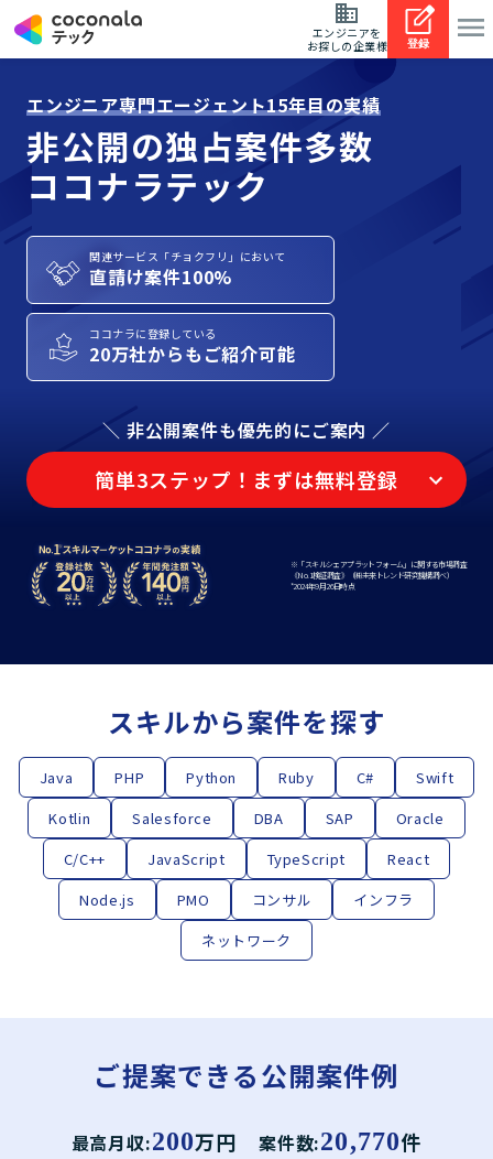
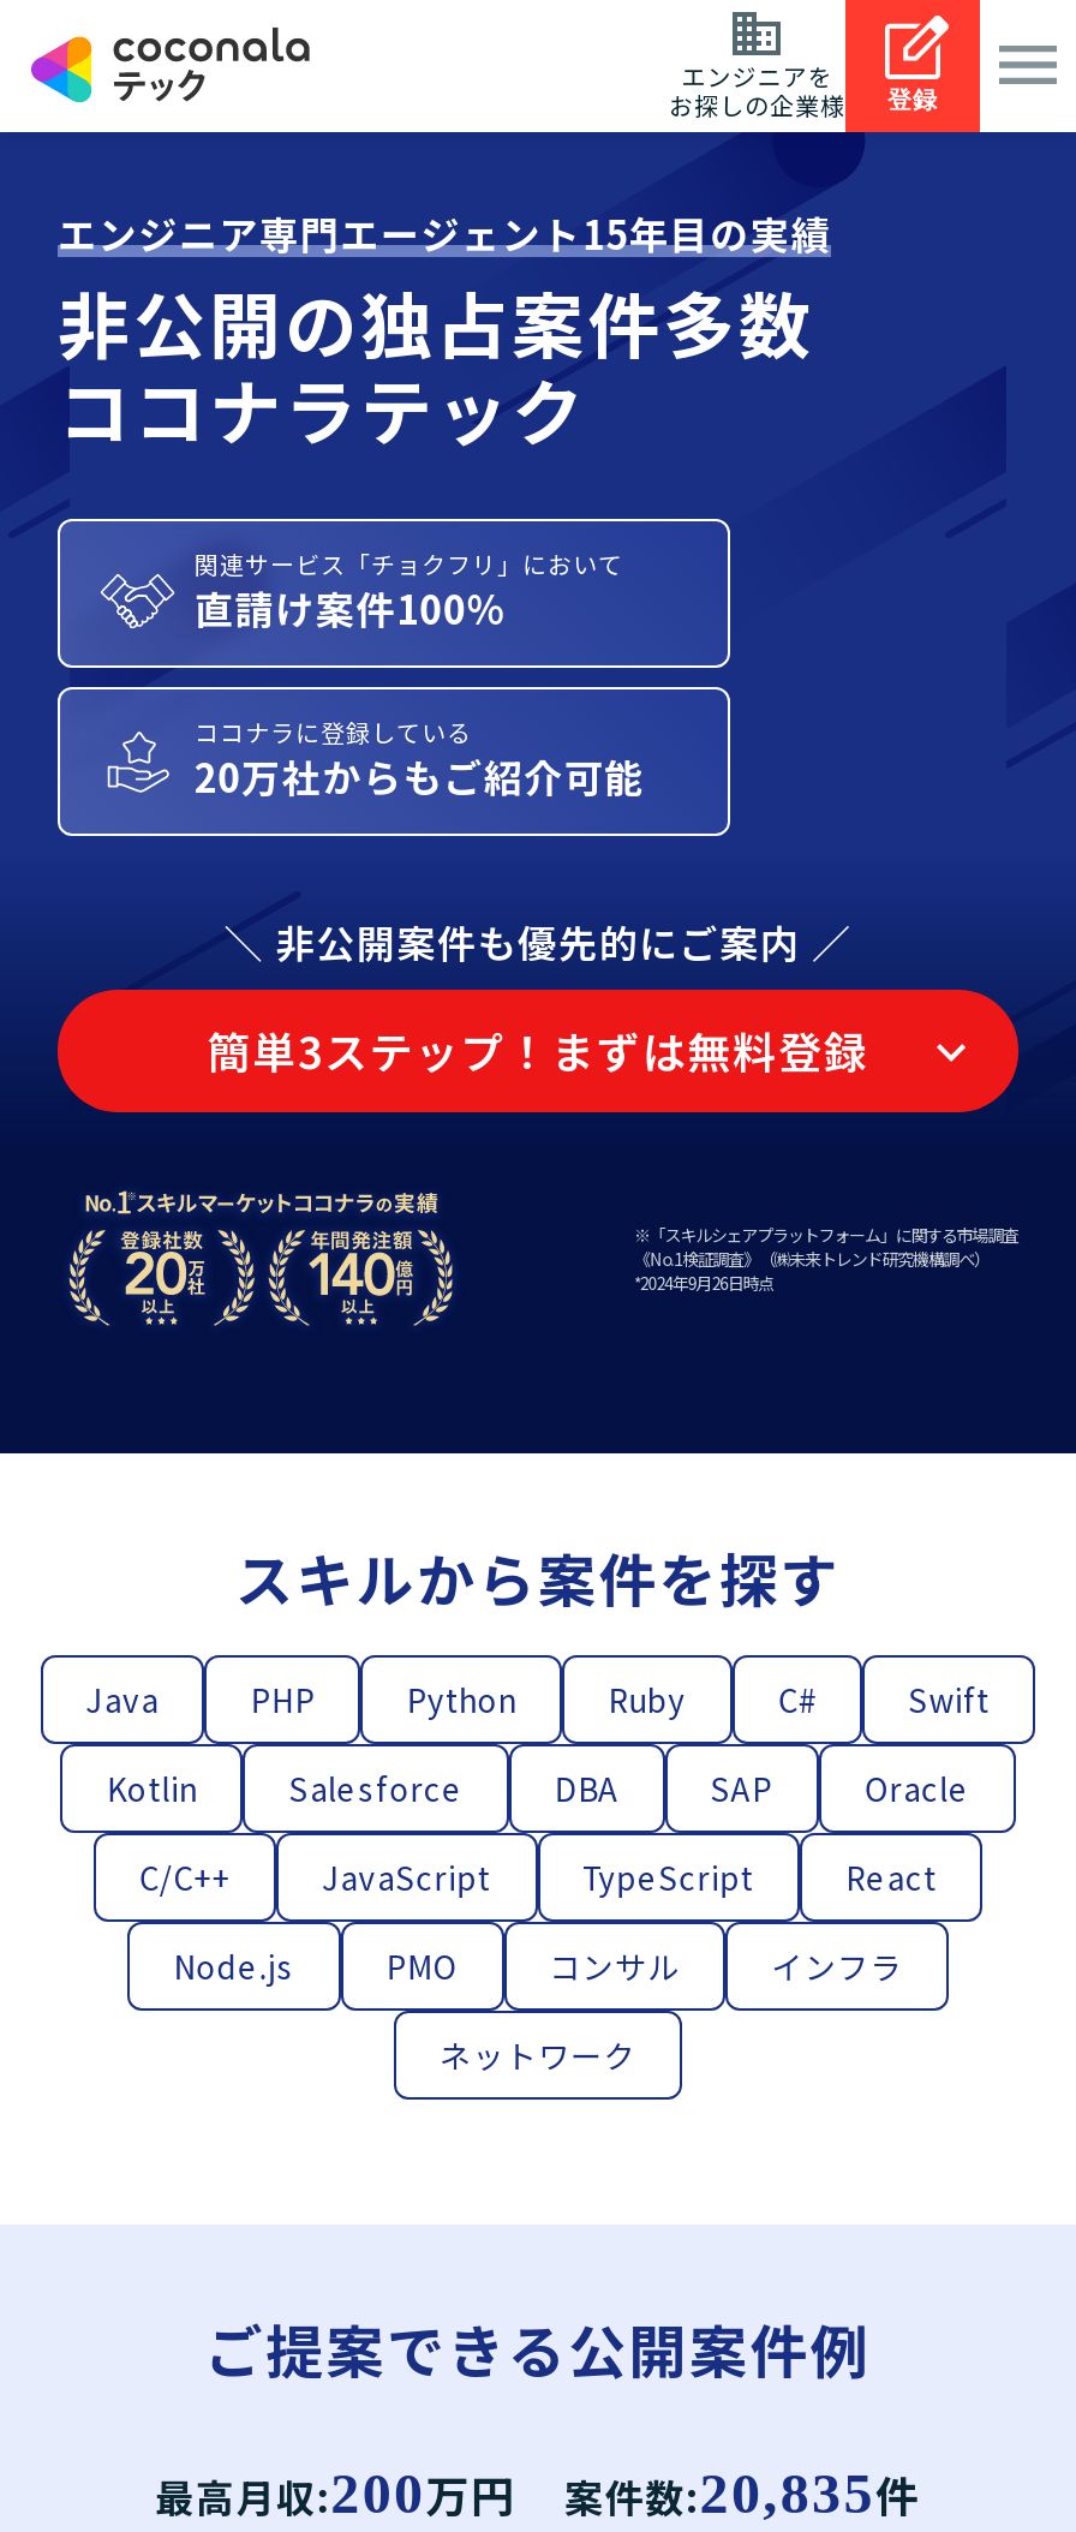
- 最高月収:200万円 案件数:20,770件
+ 最高月収:200万円 案件数:20,835件
